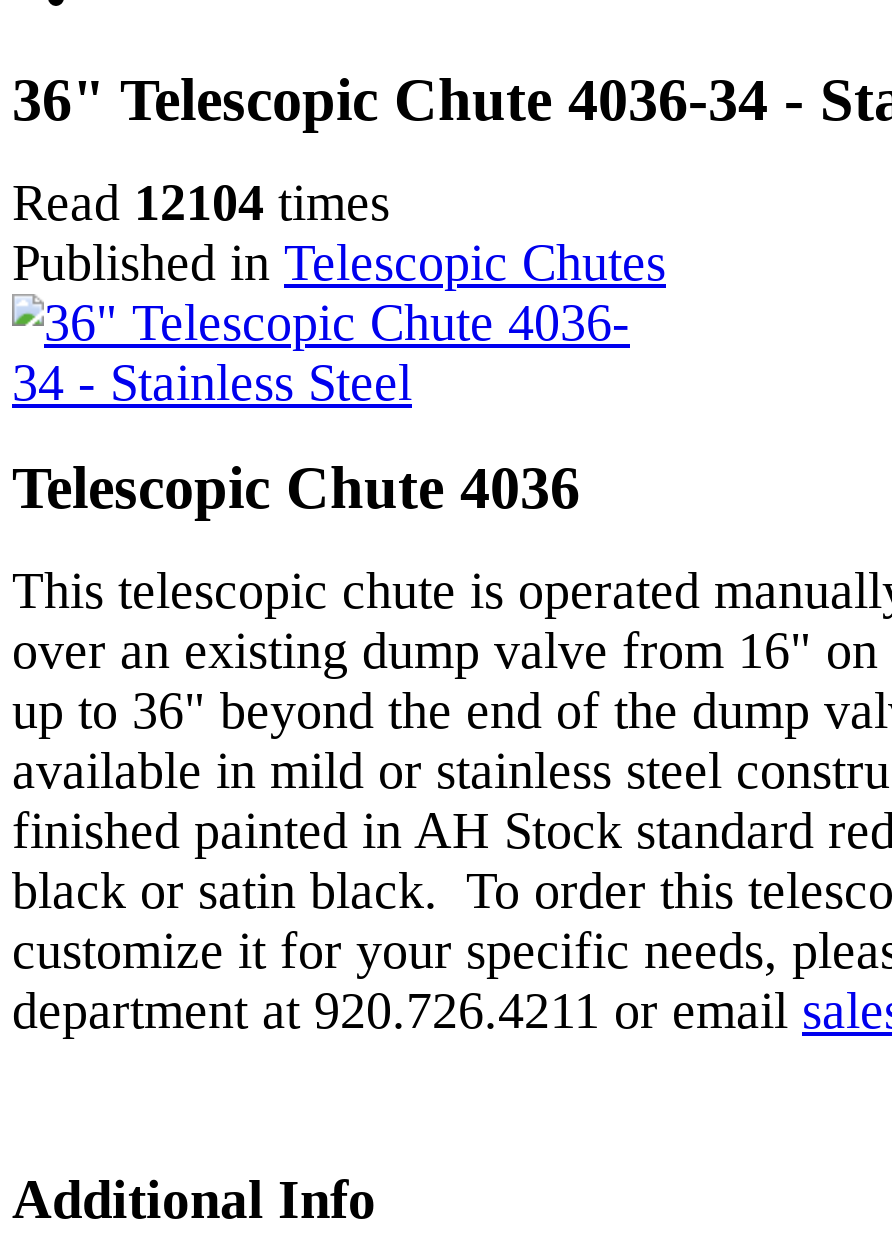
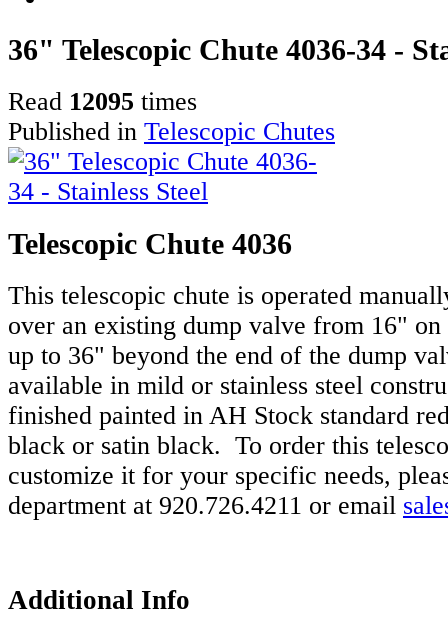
- Read 12104 times
+ Read 12095 times
